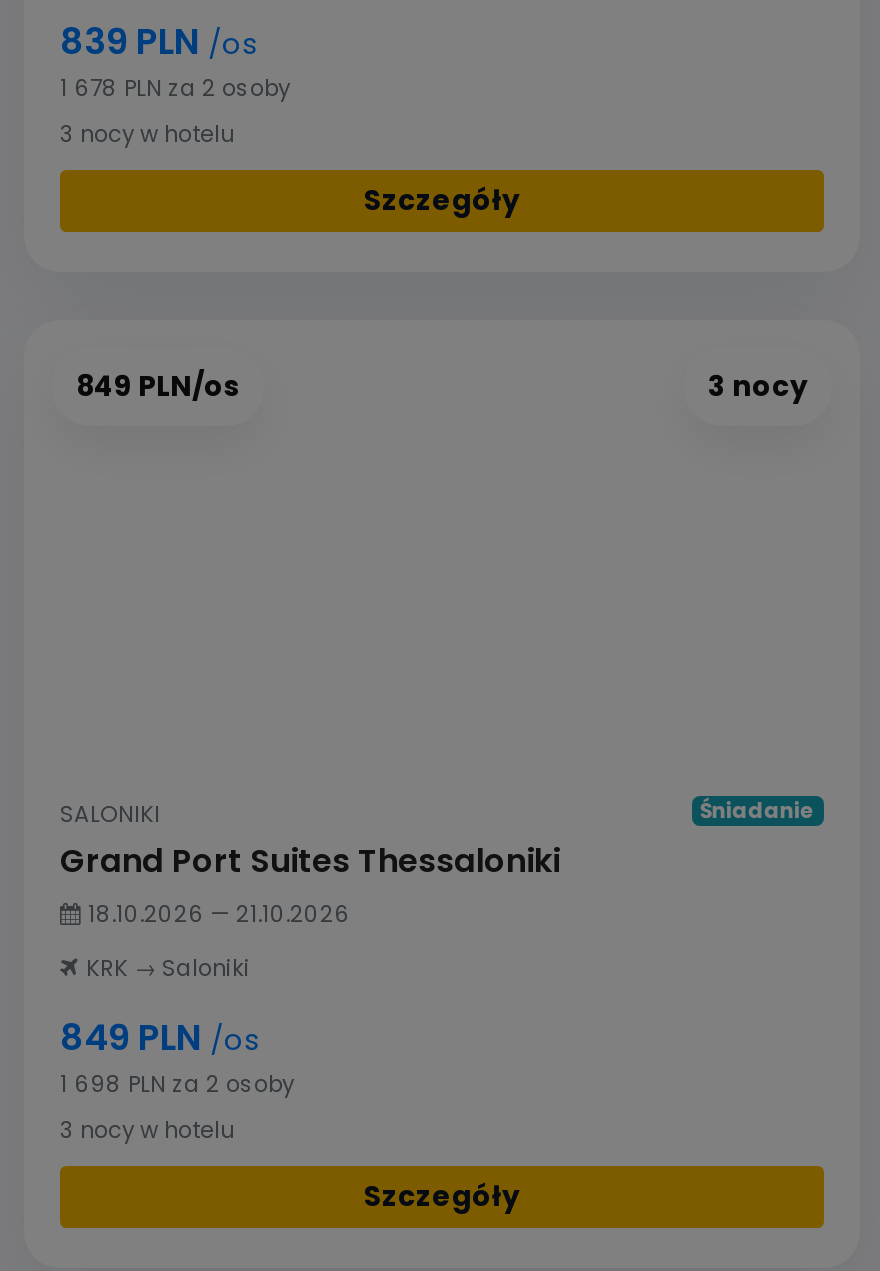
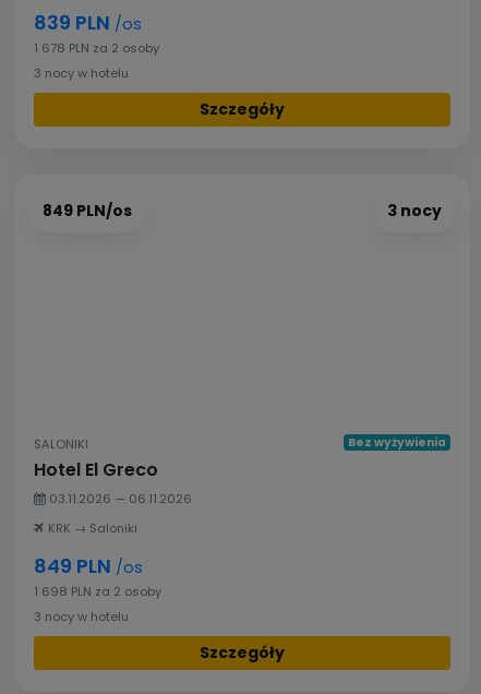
- Śniadanie
+ Bez wyżywienia

- Grand Port Suites Thessaloniki
+ Hotel El Greco

- 18.10.2026 — 21.10.2026
+ 03.11.2026 — 06.11.2026
